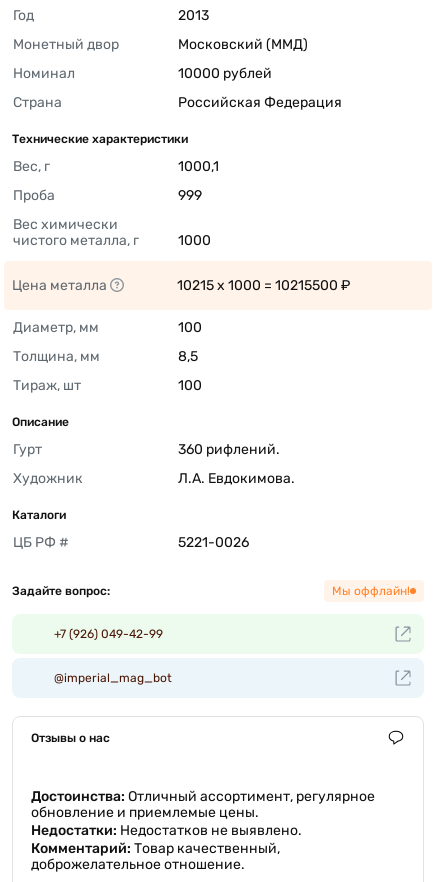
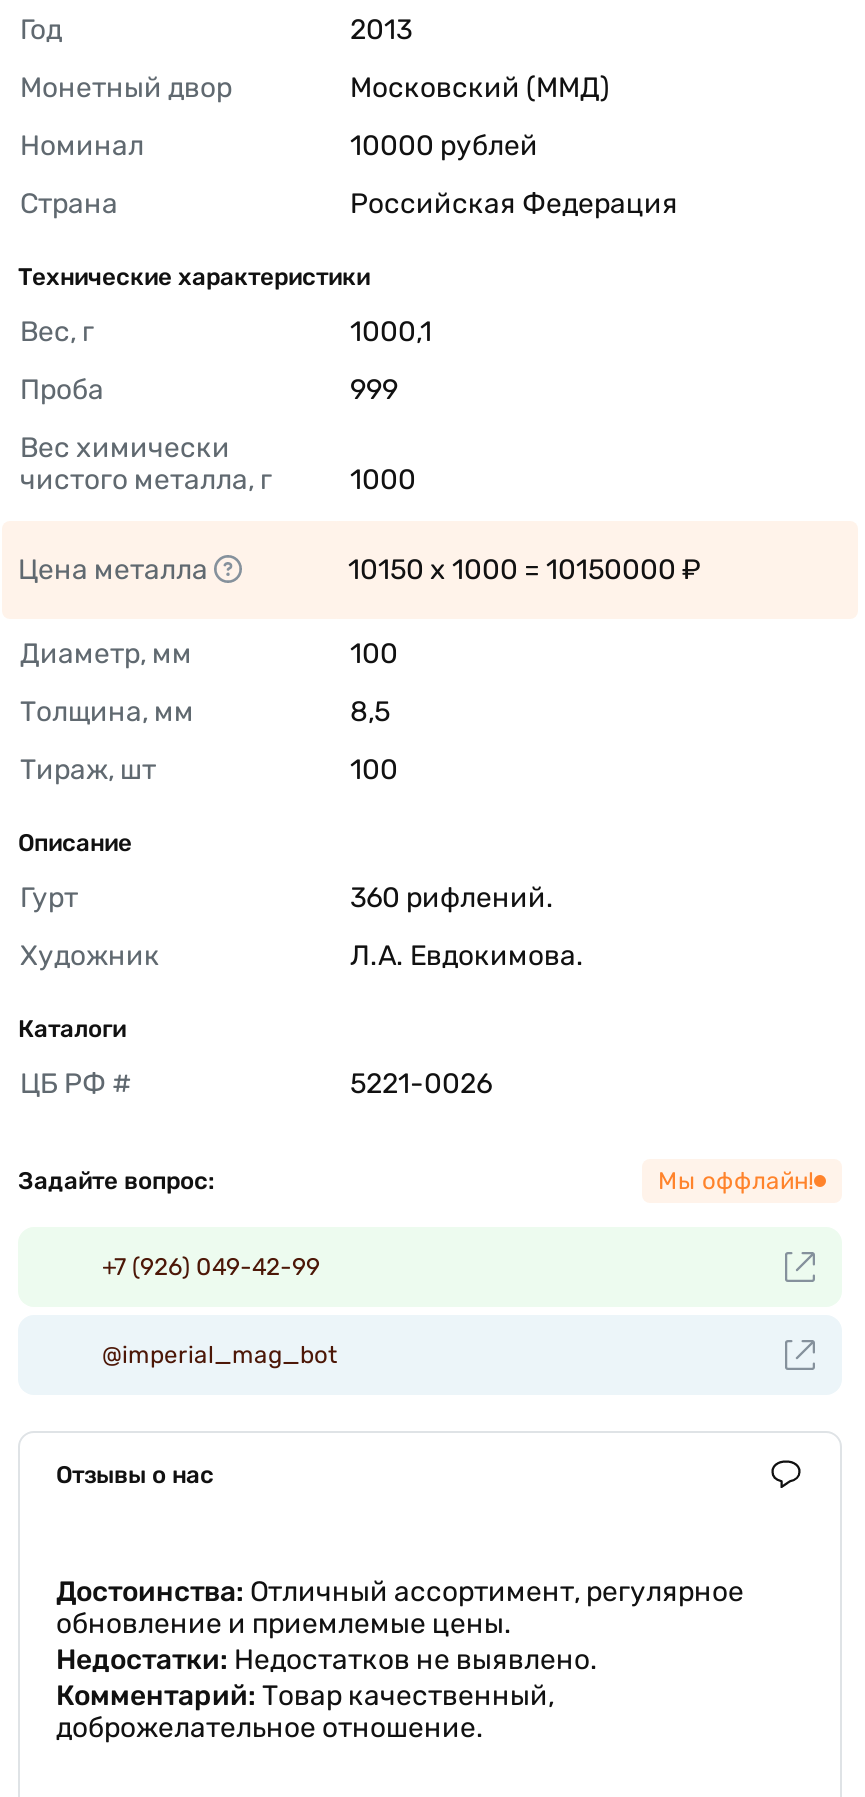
- 10215 x 1000 = 10215500 ₽
+ 10150 x 1000 = 10150000 ₽
